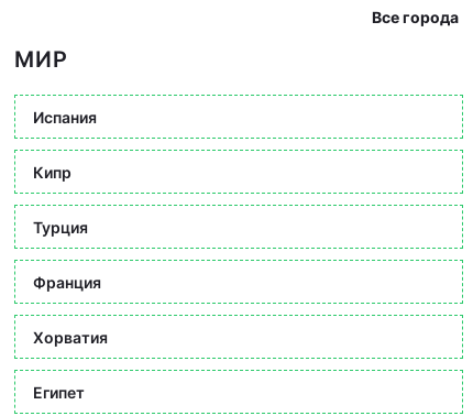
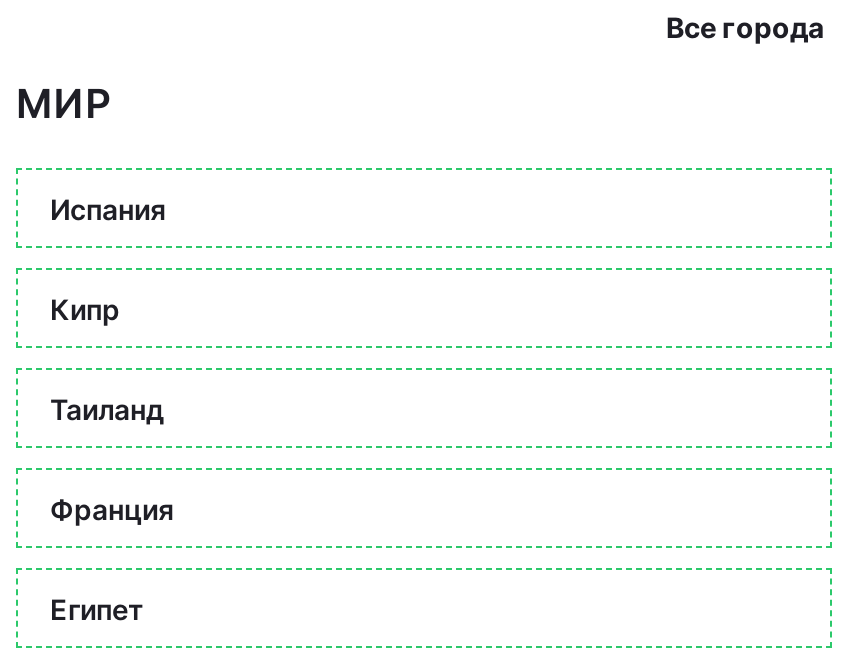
- Турция
+ Таиланд

- Хорватия
